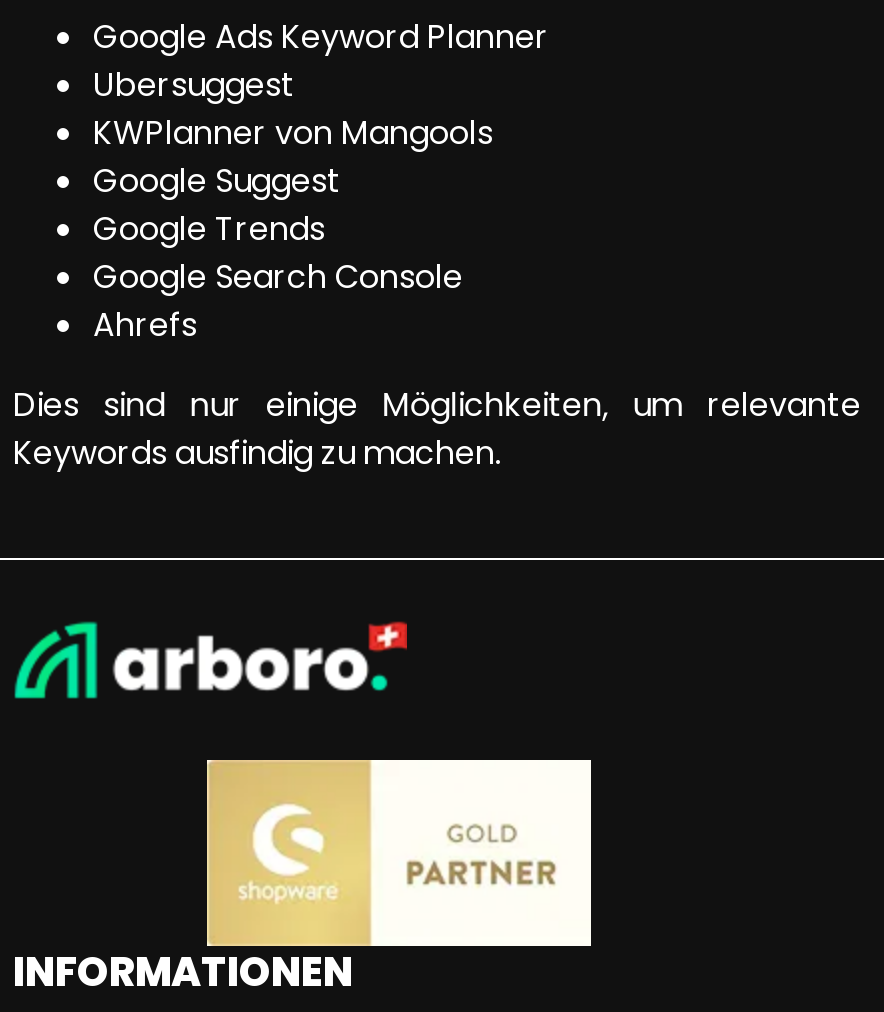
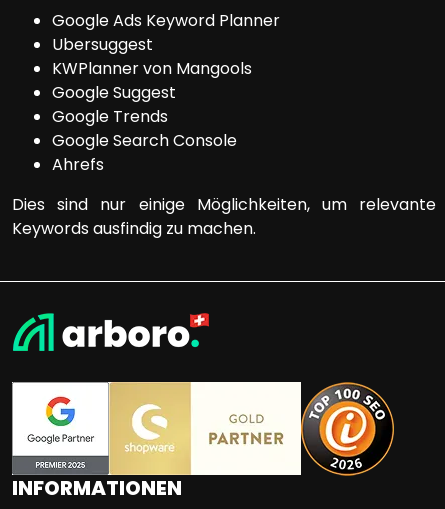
+ [image]

+ [image]
